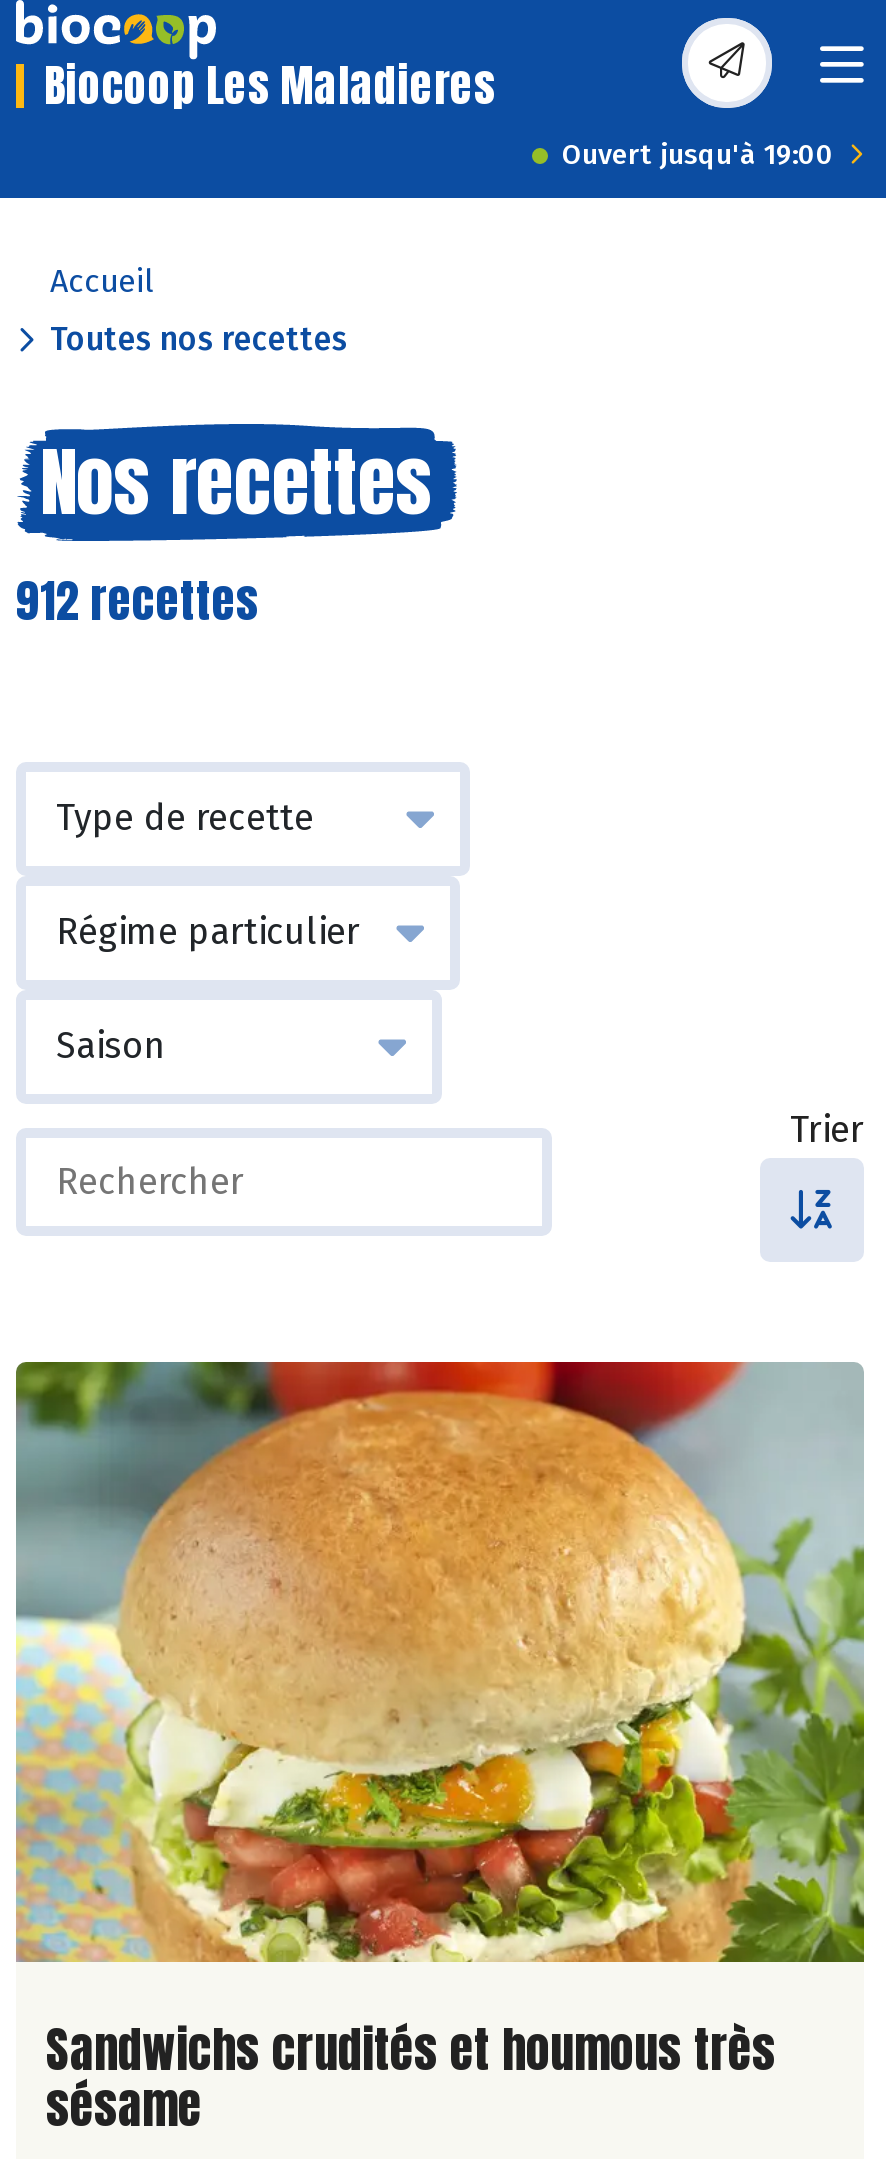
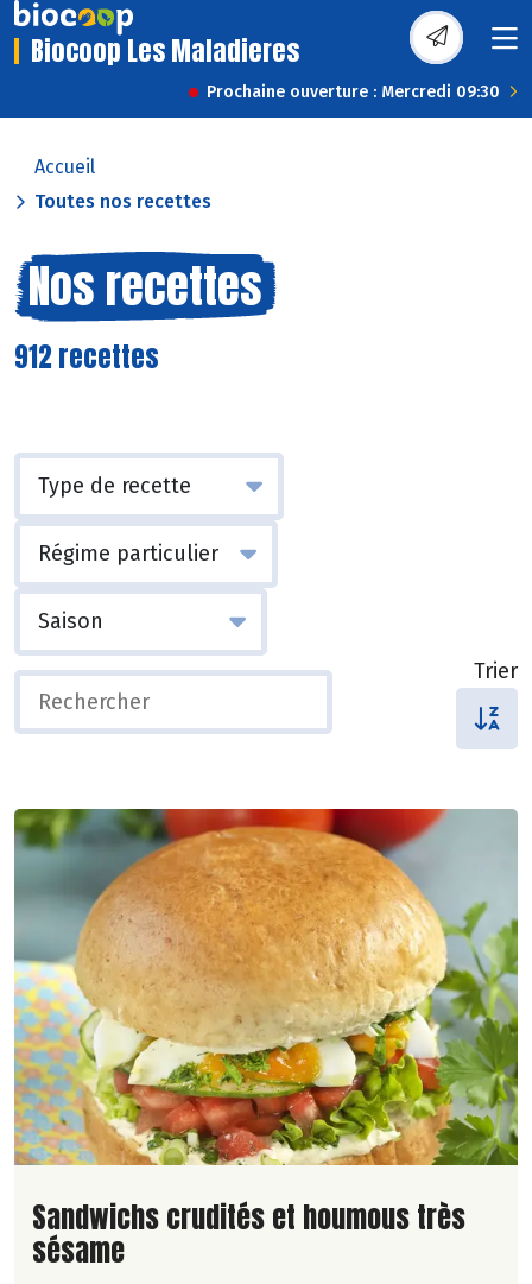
- Ouvert jusqu'à 19:00
+ Prochaine ouverture : Mercredi 09:30
